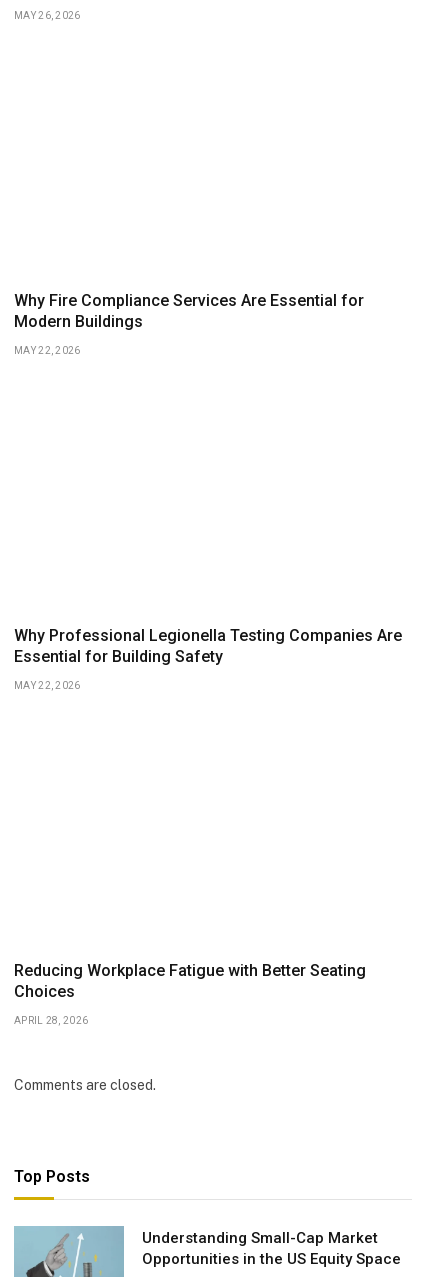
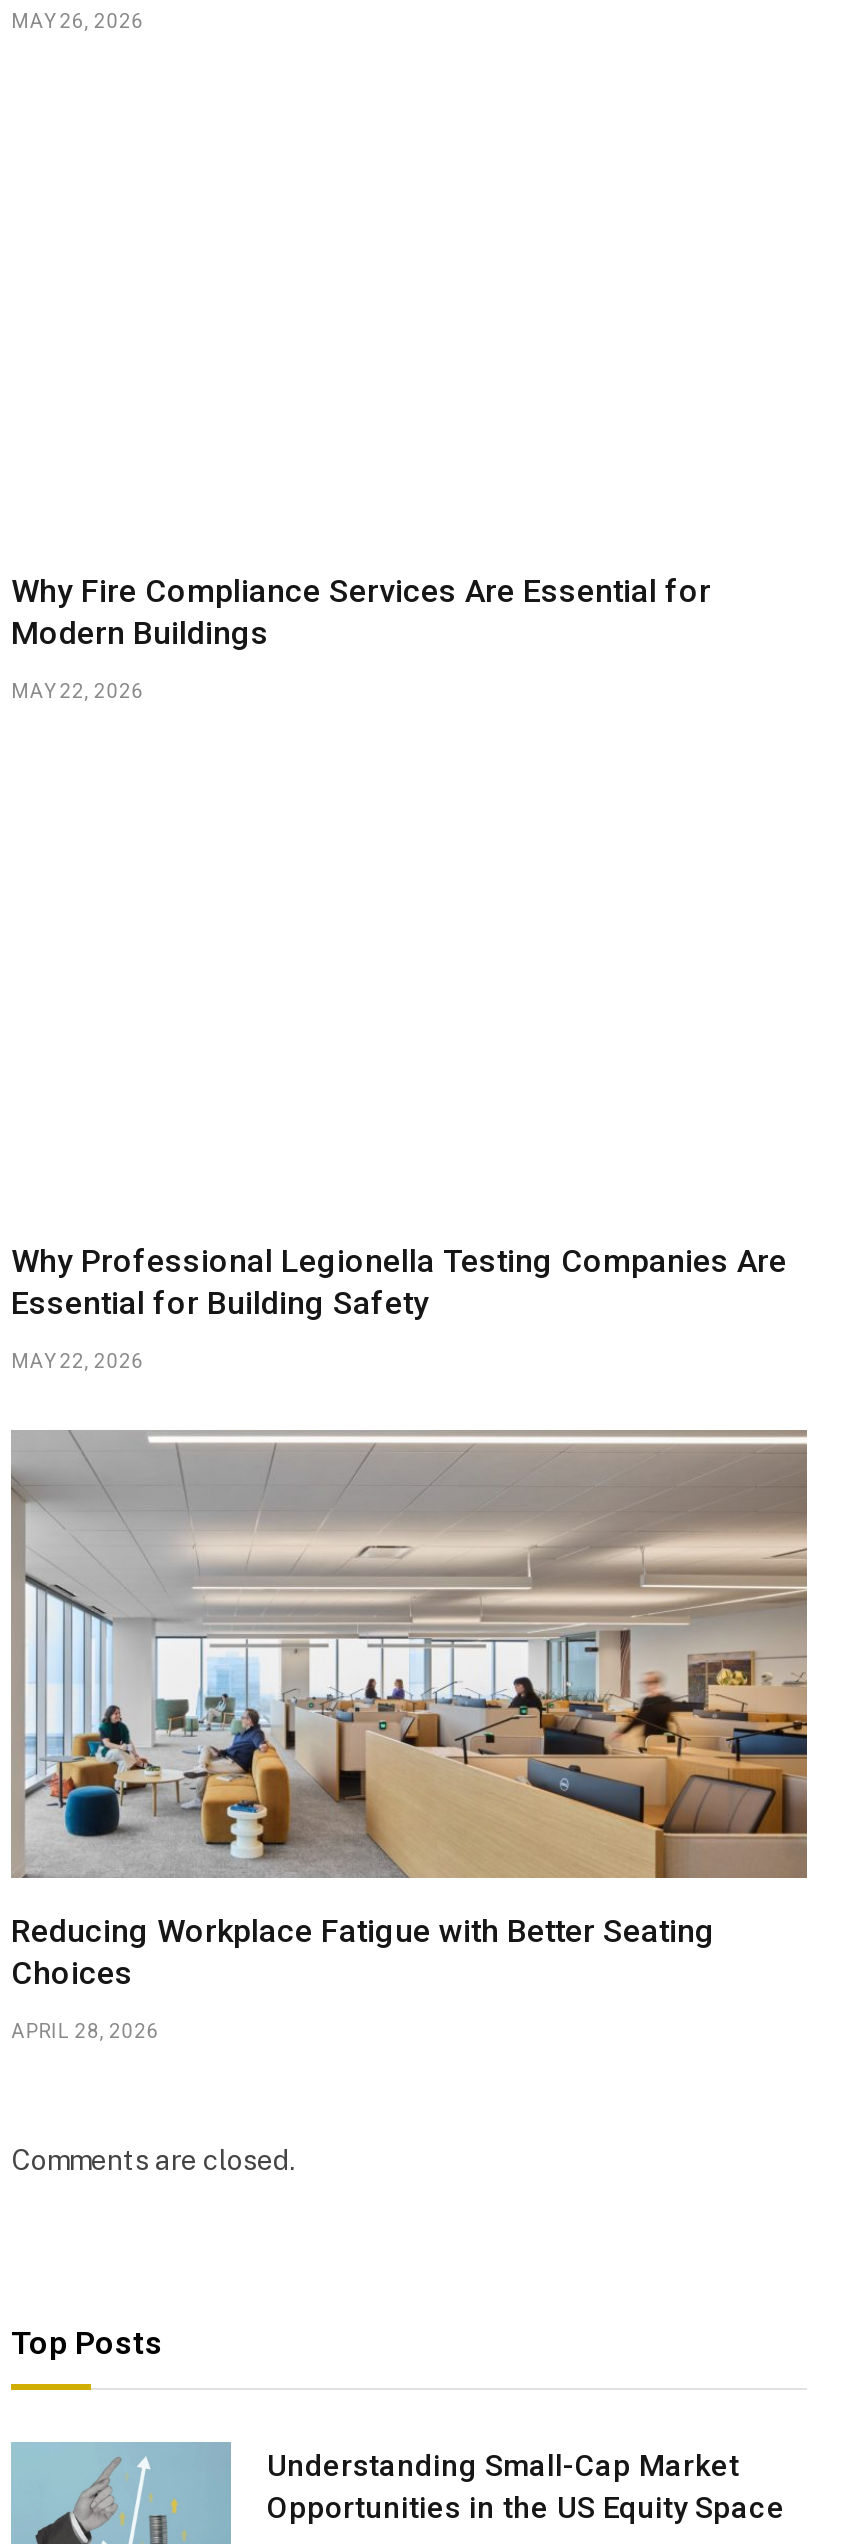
+ [image]
